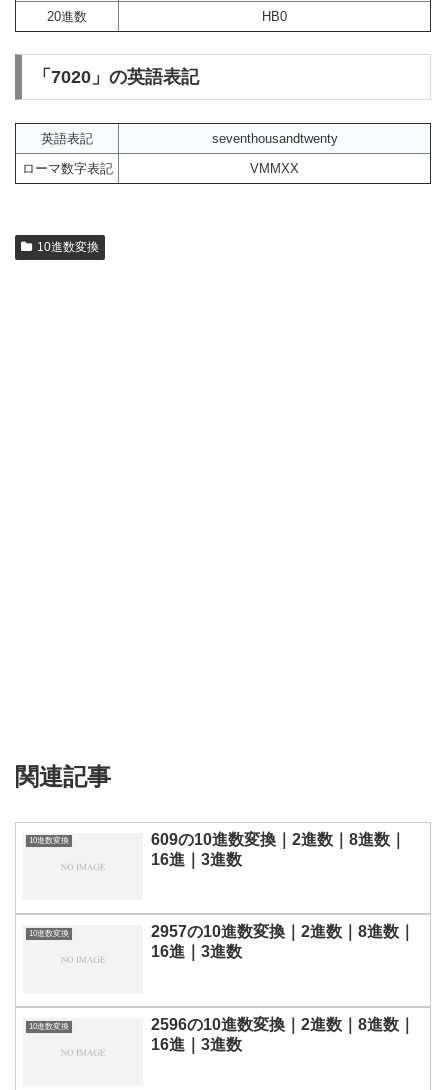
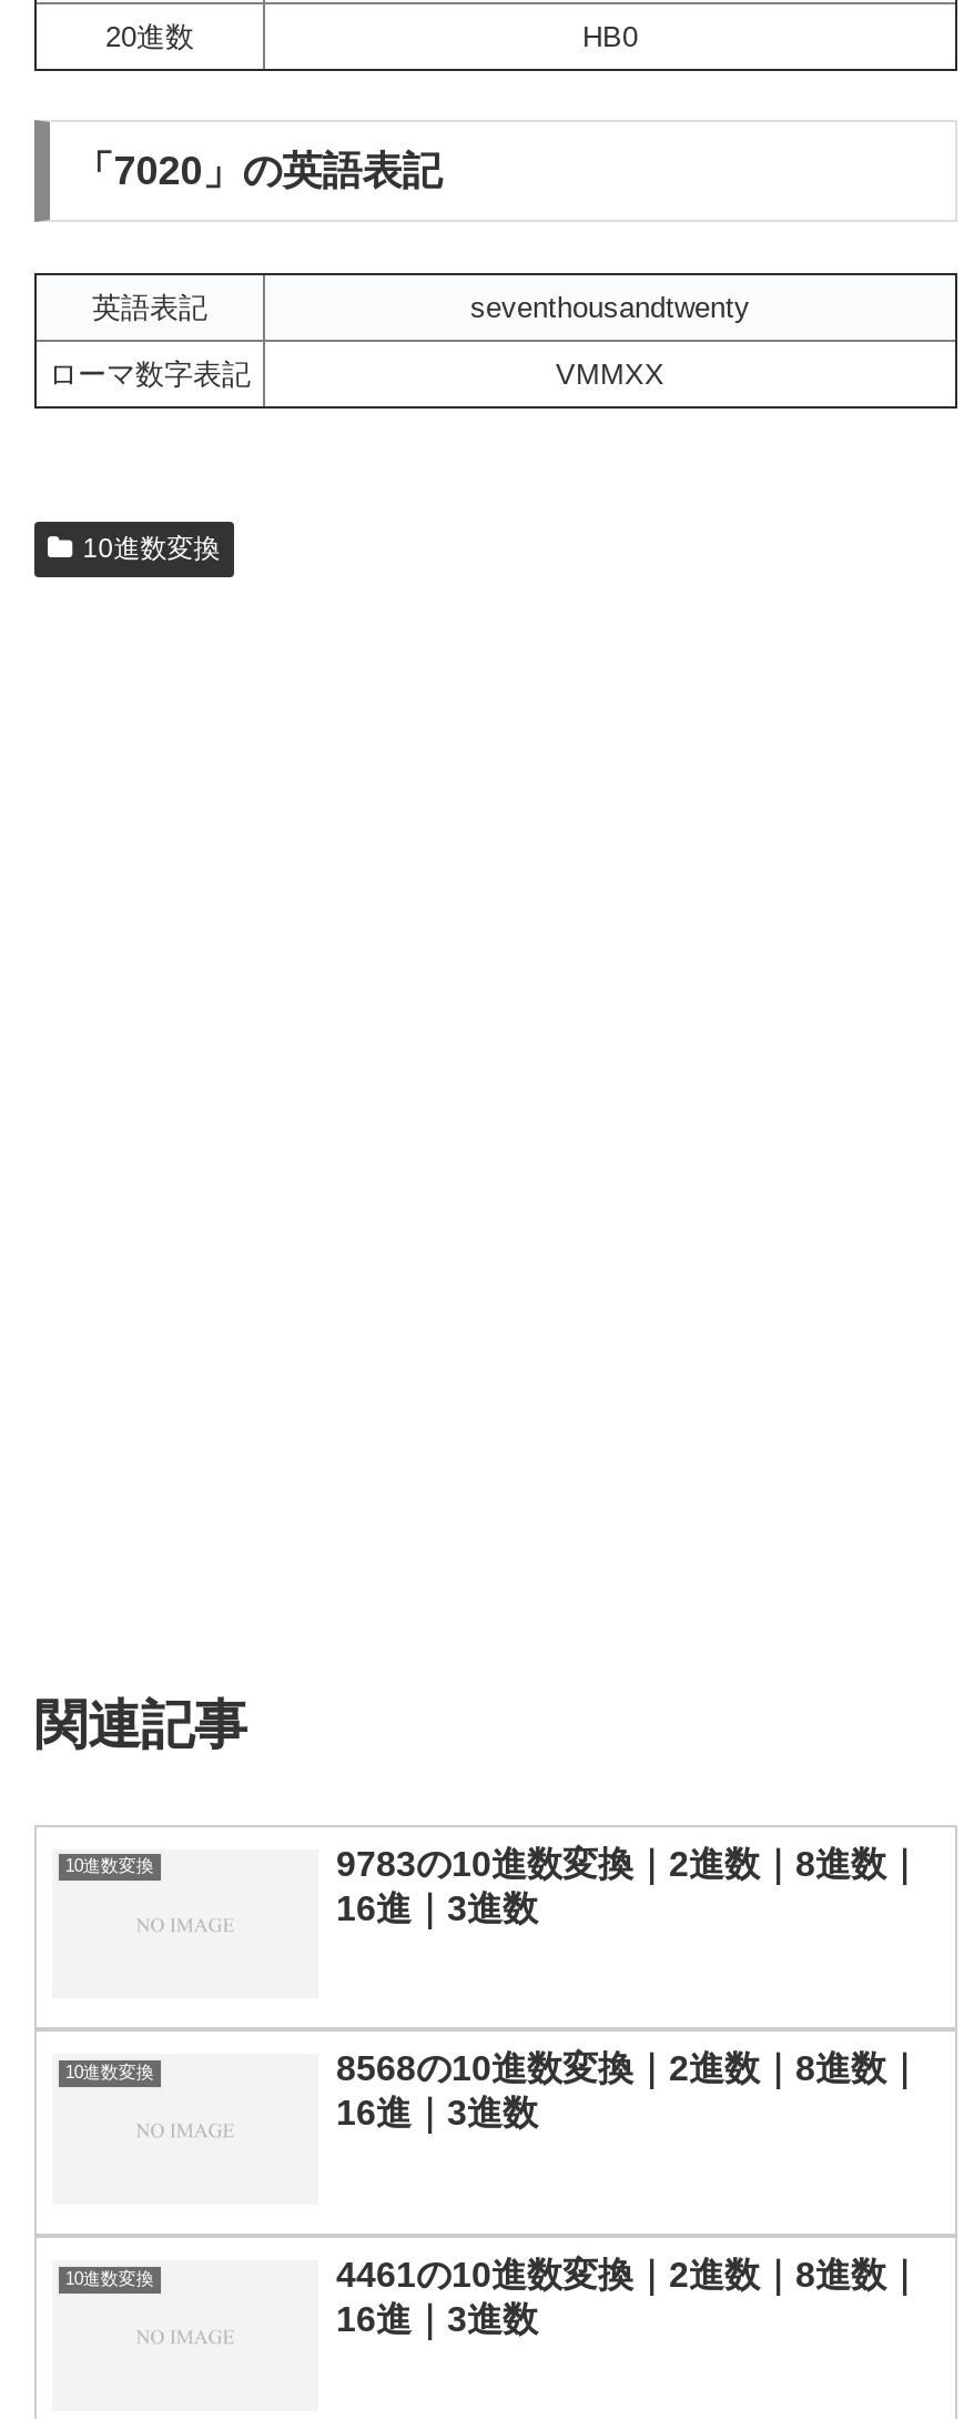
- 609の10進数変換｜2進数｜8進数｜
+ 9783の10進数変換｜2進数｜8進数｜

- 2957の10進数変換｜2進数｜8進数｜
+ 8568の10進数変換｜2進数｜8進数｜

- 2596の10進数変換｜2進数｜8進数｜
+ 4461の10進数変換｜2進数｜8進数｜
